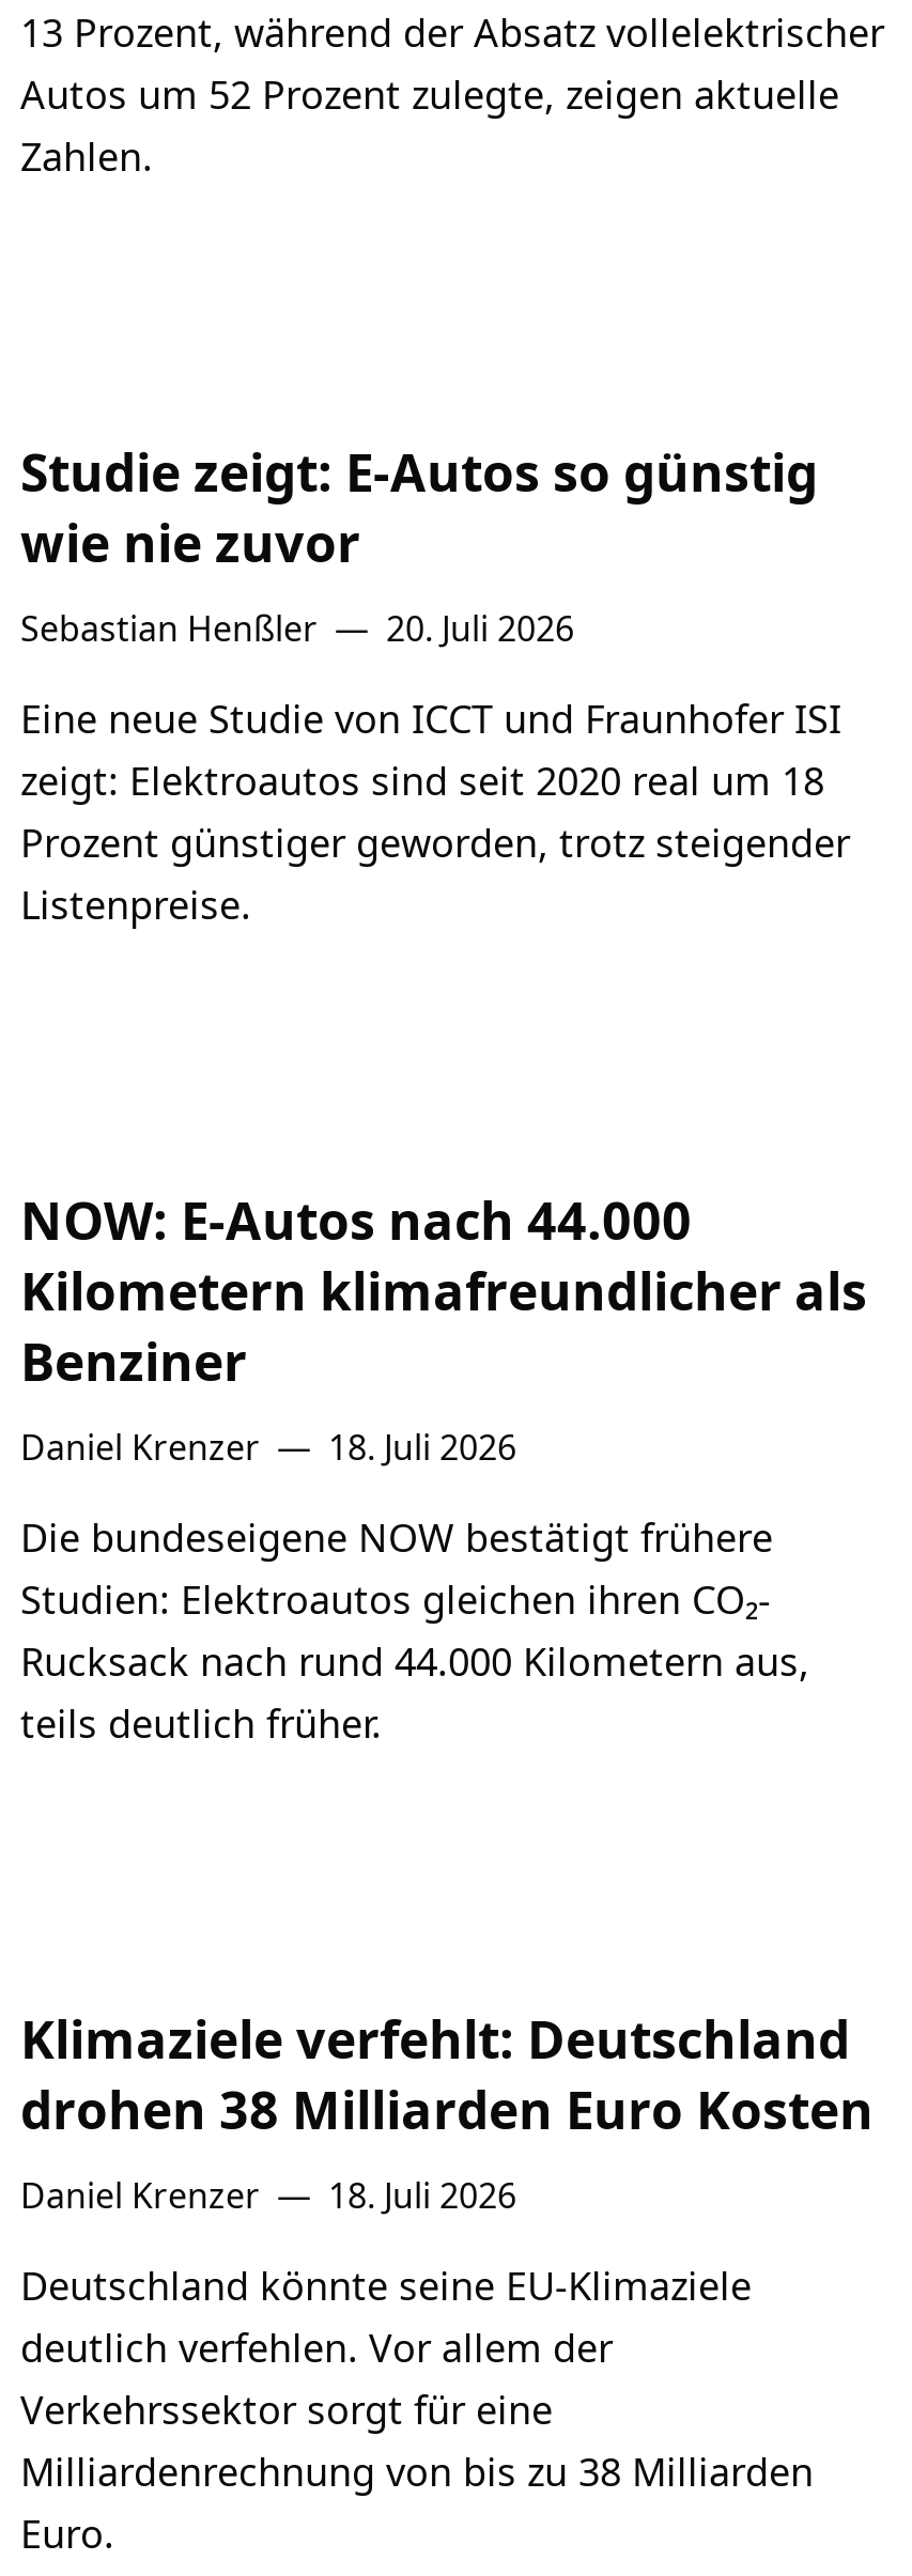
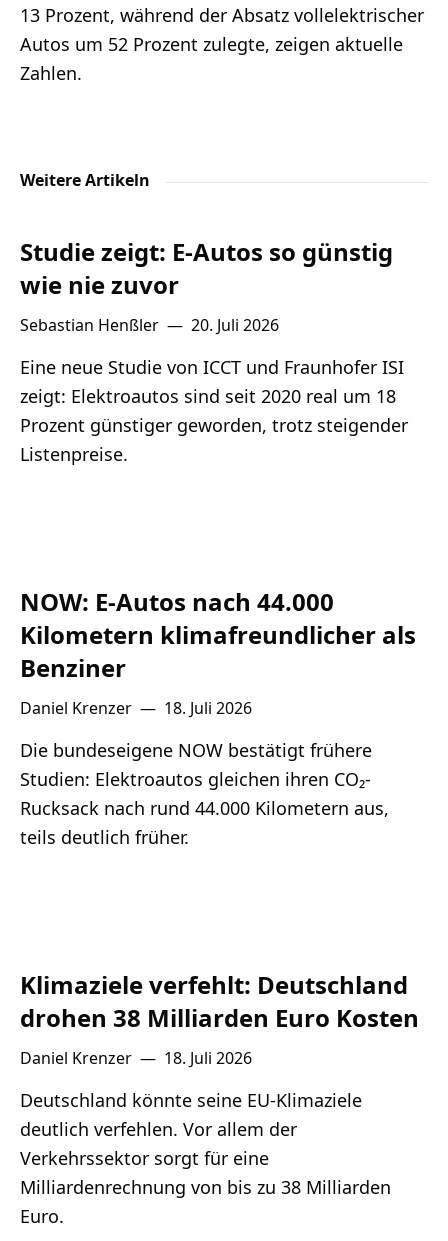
+ Weitere Artikeln
